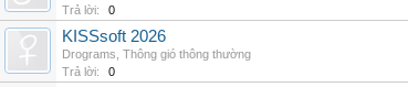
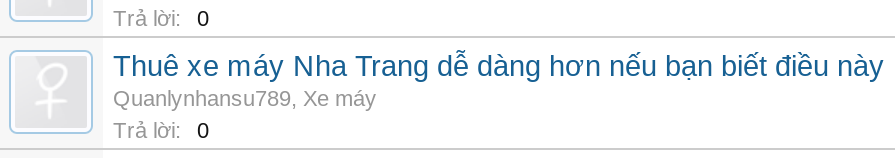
- KISSsoft 2026
- Drograms, Thông gió thông thường
+ Thuê xe máy Nha Trang dễ dàng hơn nếu bạn biết điều này
+ Quanlynhansu789, Xe máy
